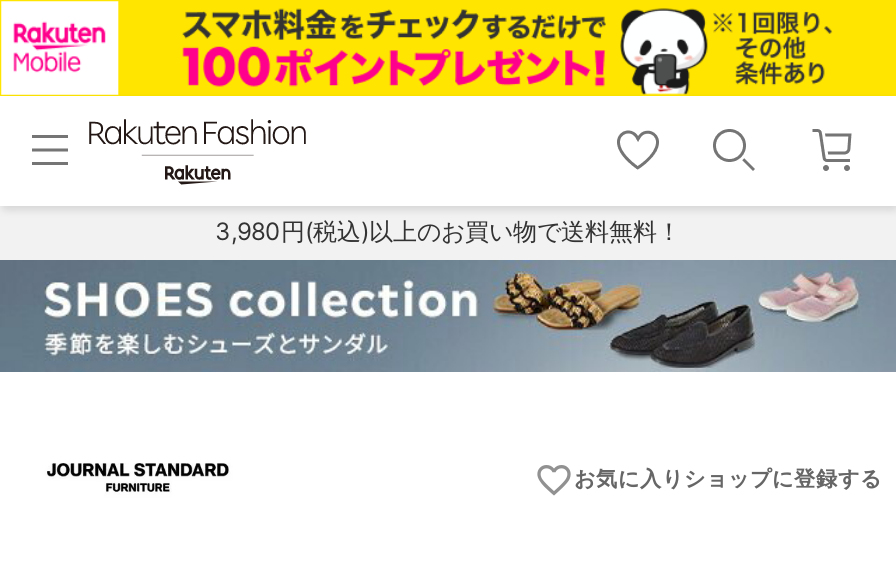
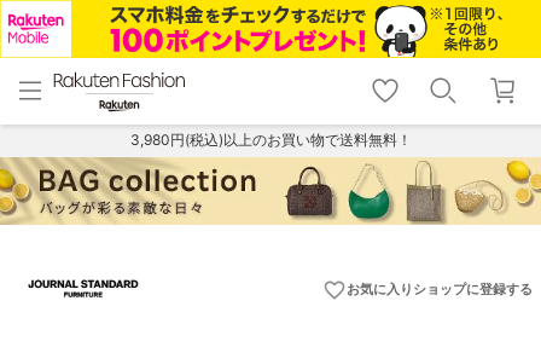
- [image]
+ [image]
